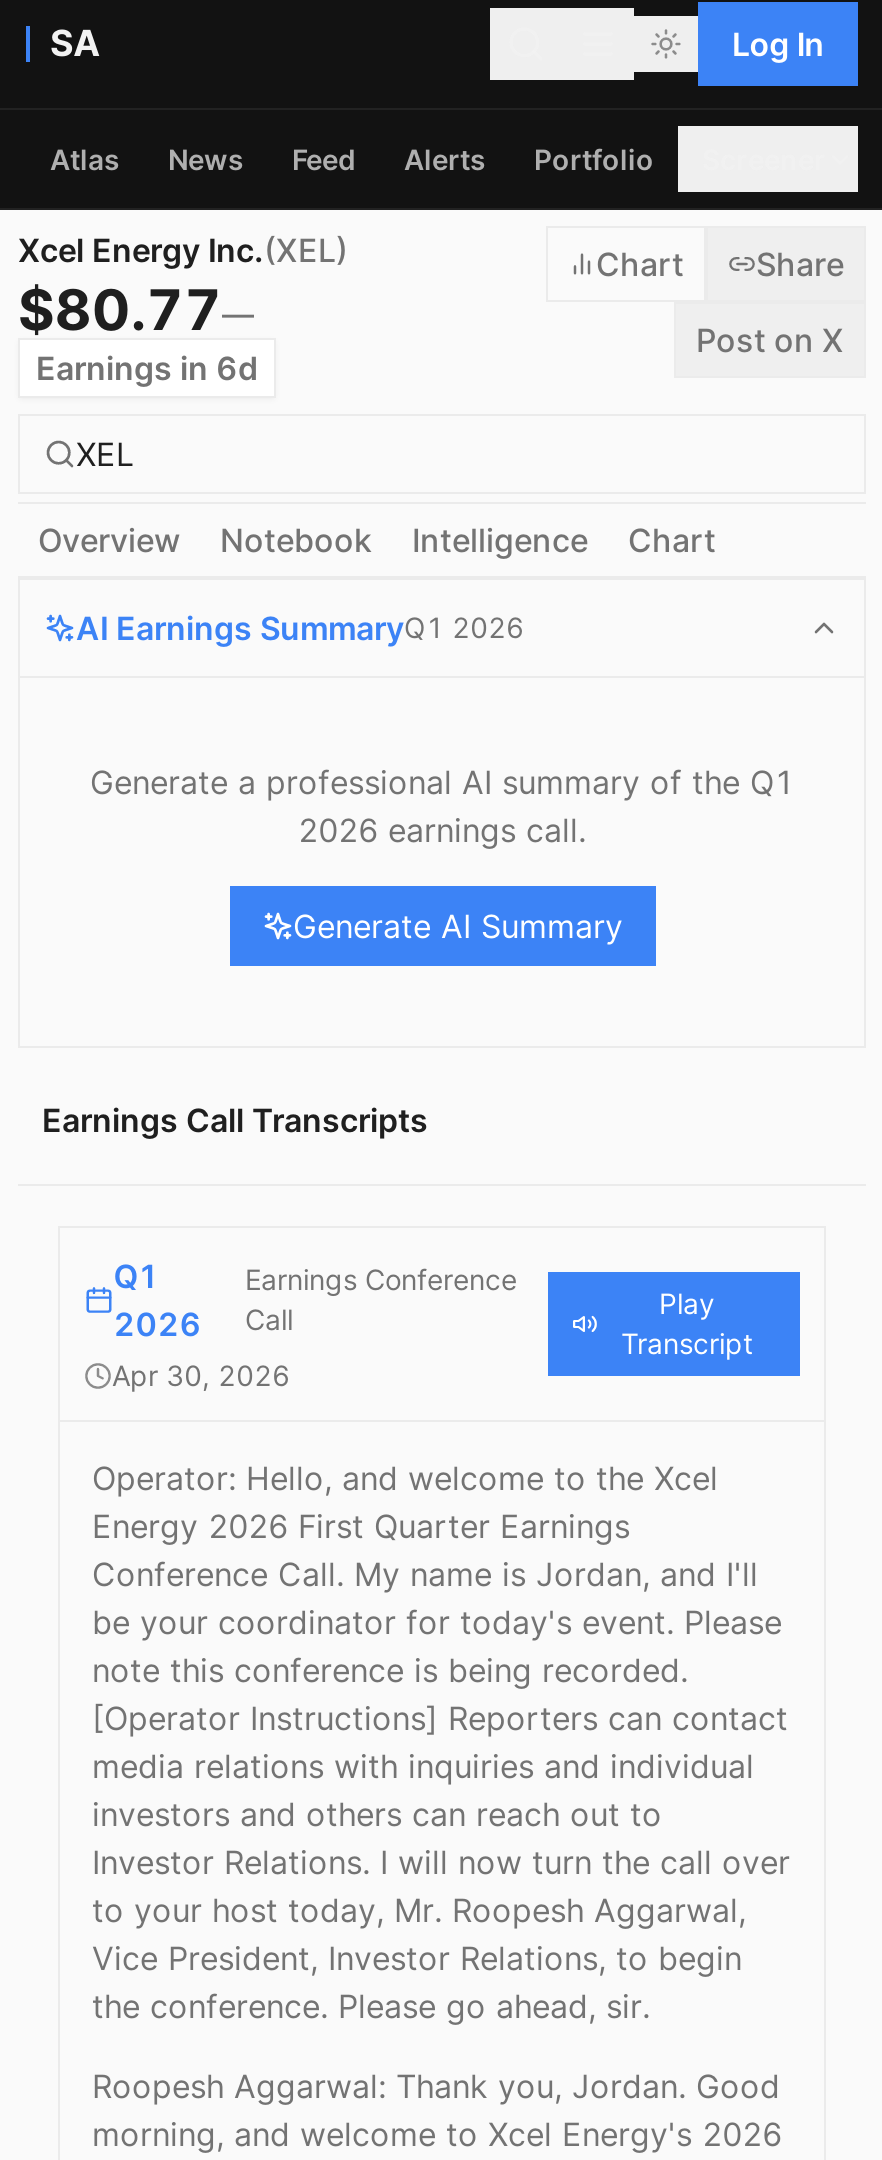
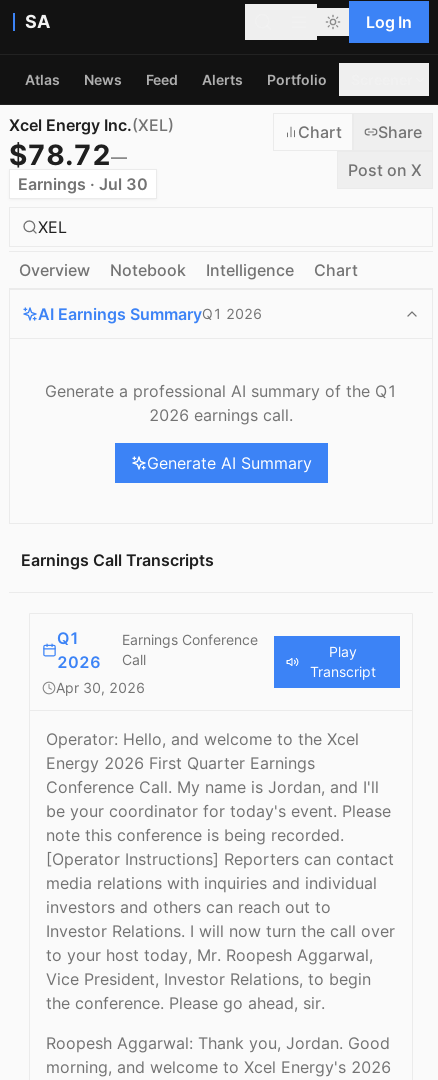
- $80.77—
- Earnings in 6d
+ $78.72—
+ Earnings · Jul 30
